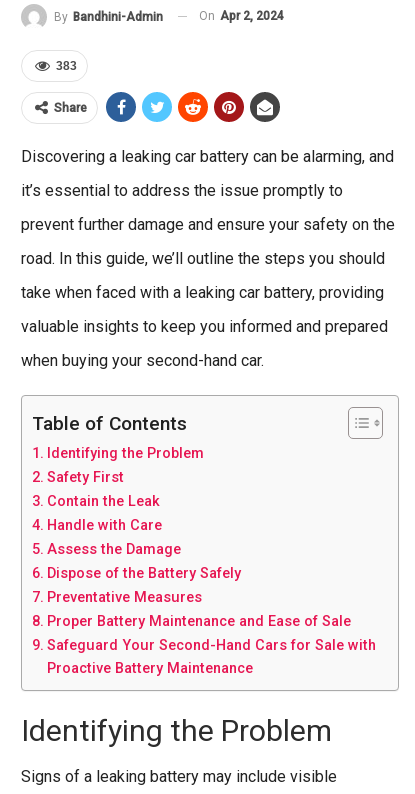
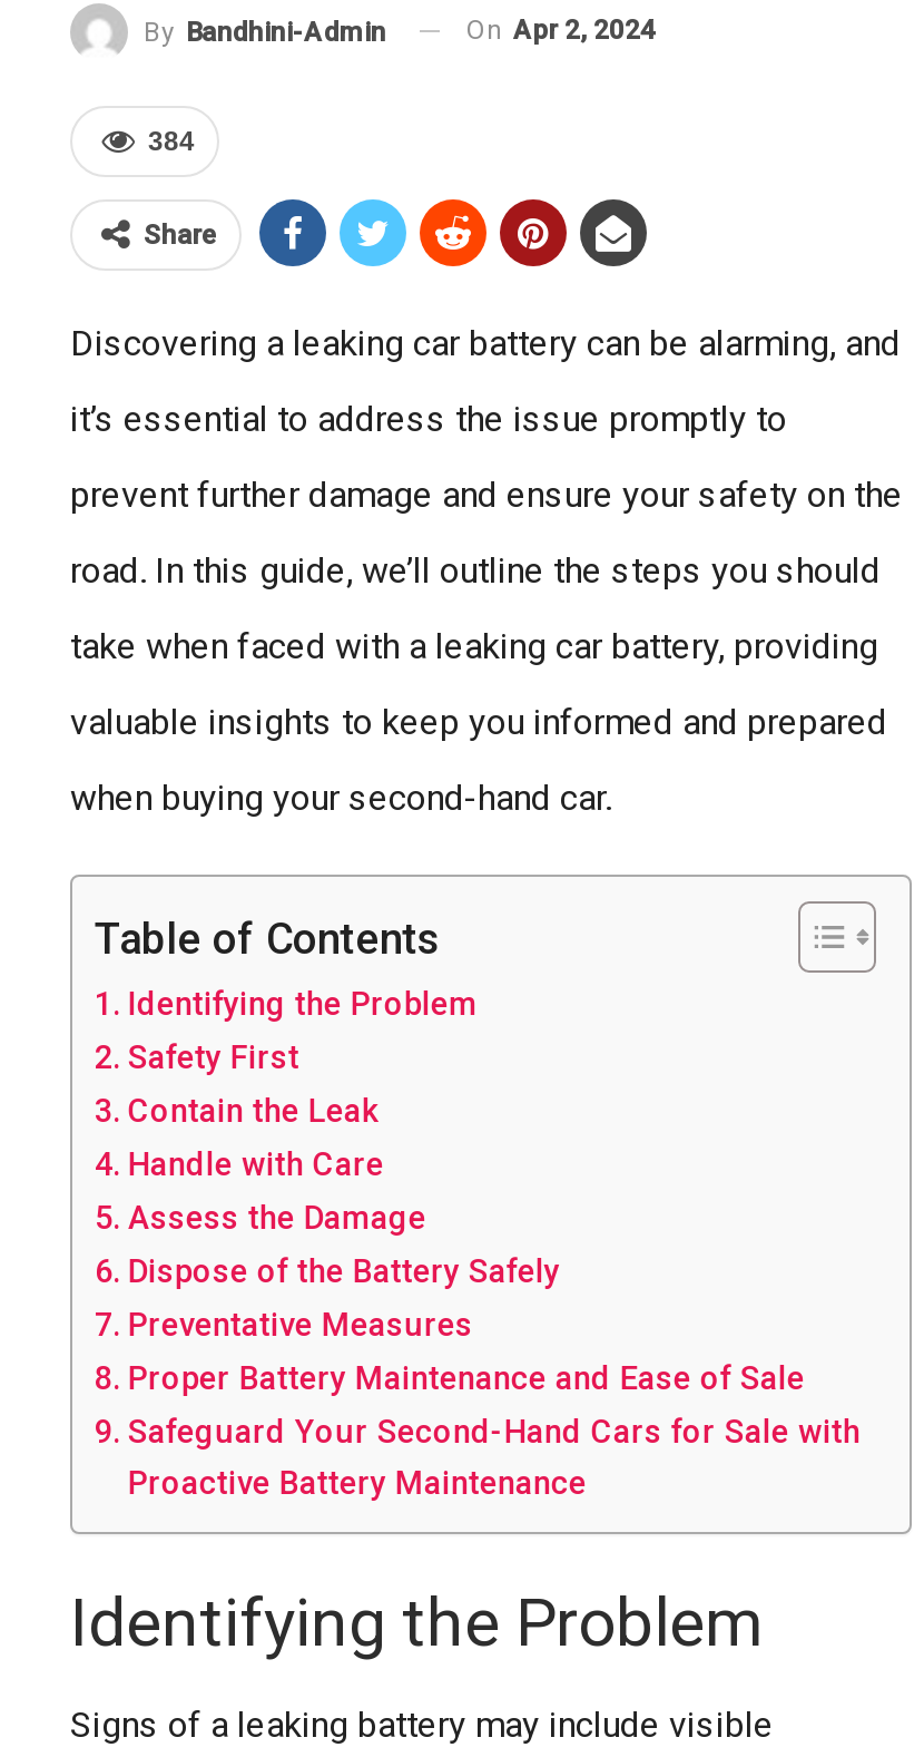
- 383
+ 384
